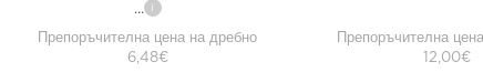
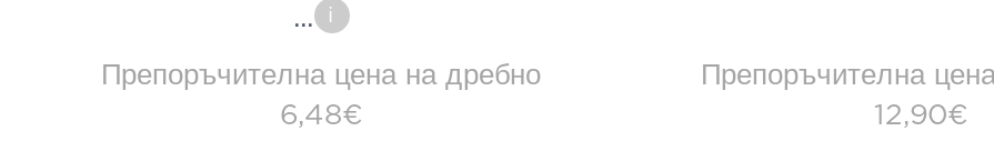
- 12,00€
+ 12,90€
